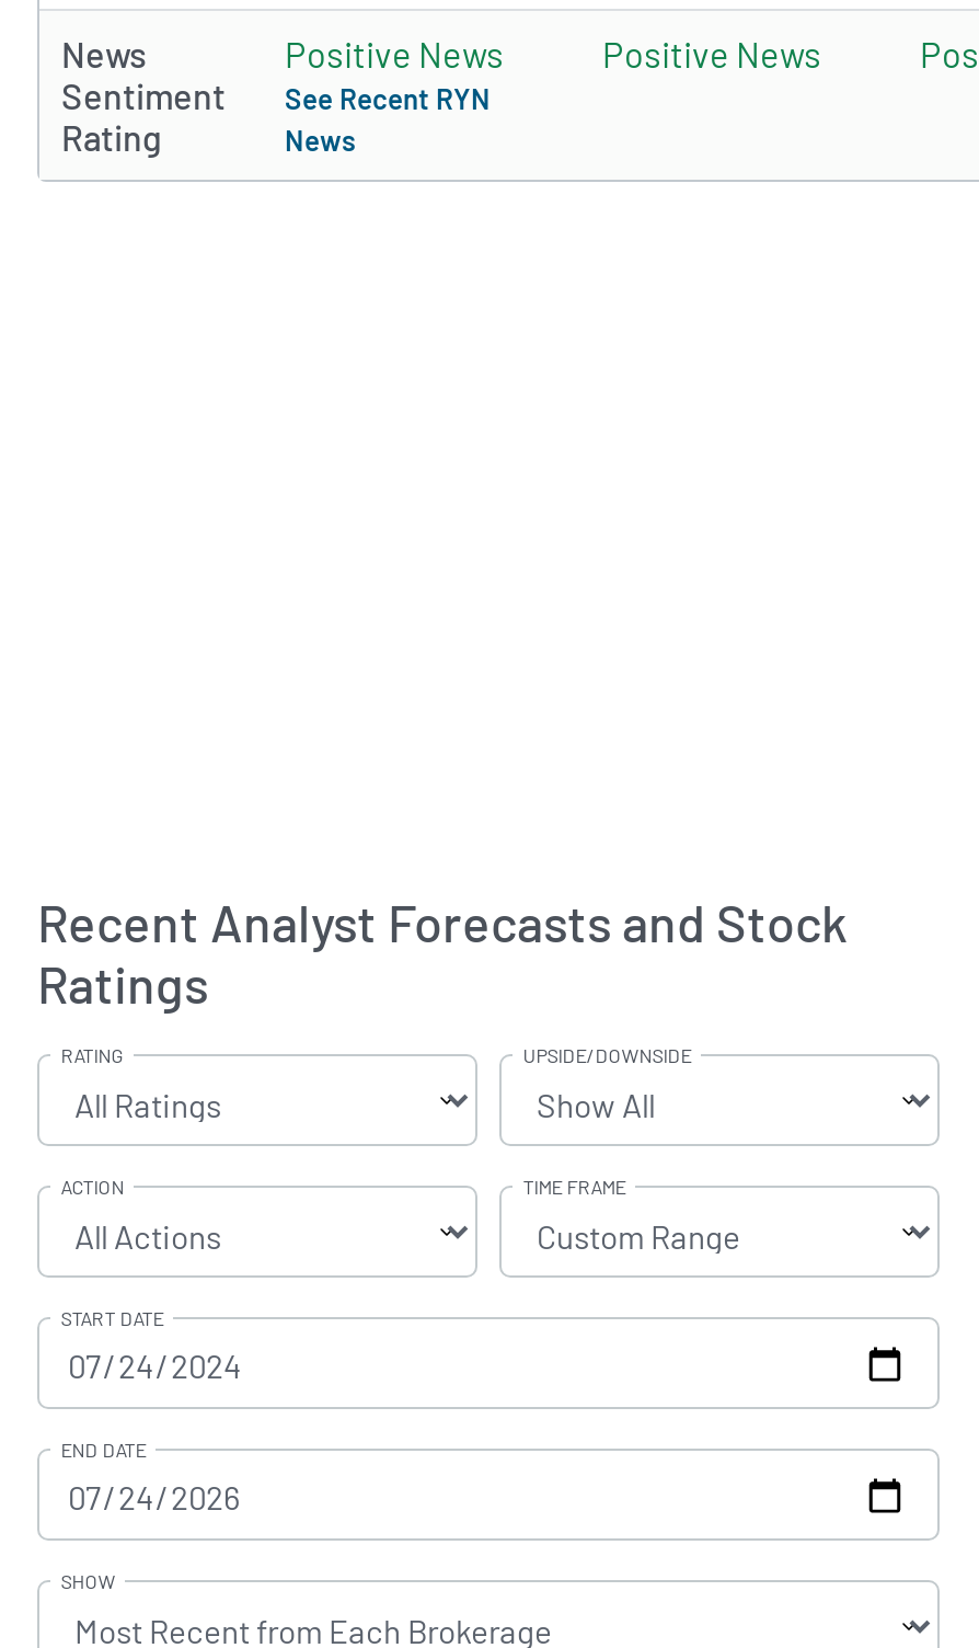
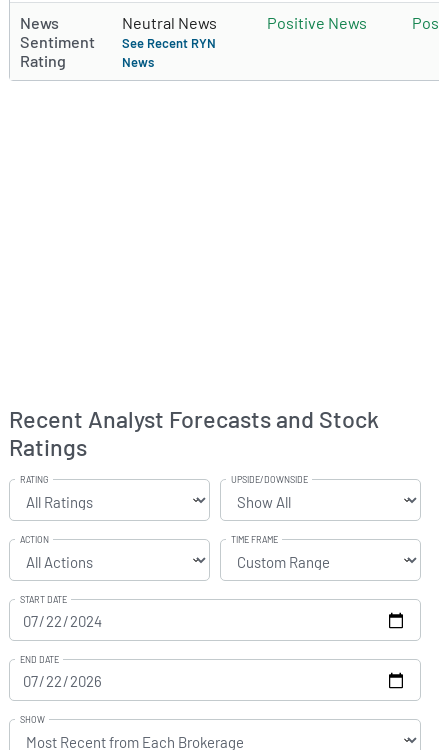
- Positive News
+ Neutral News
